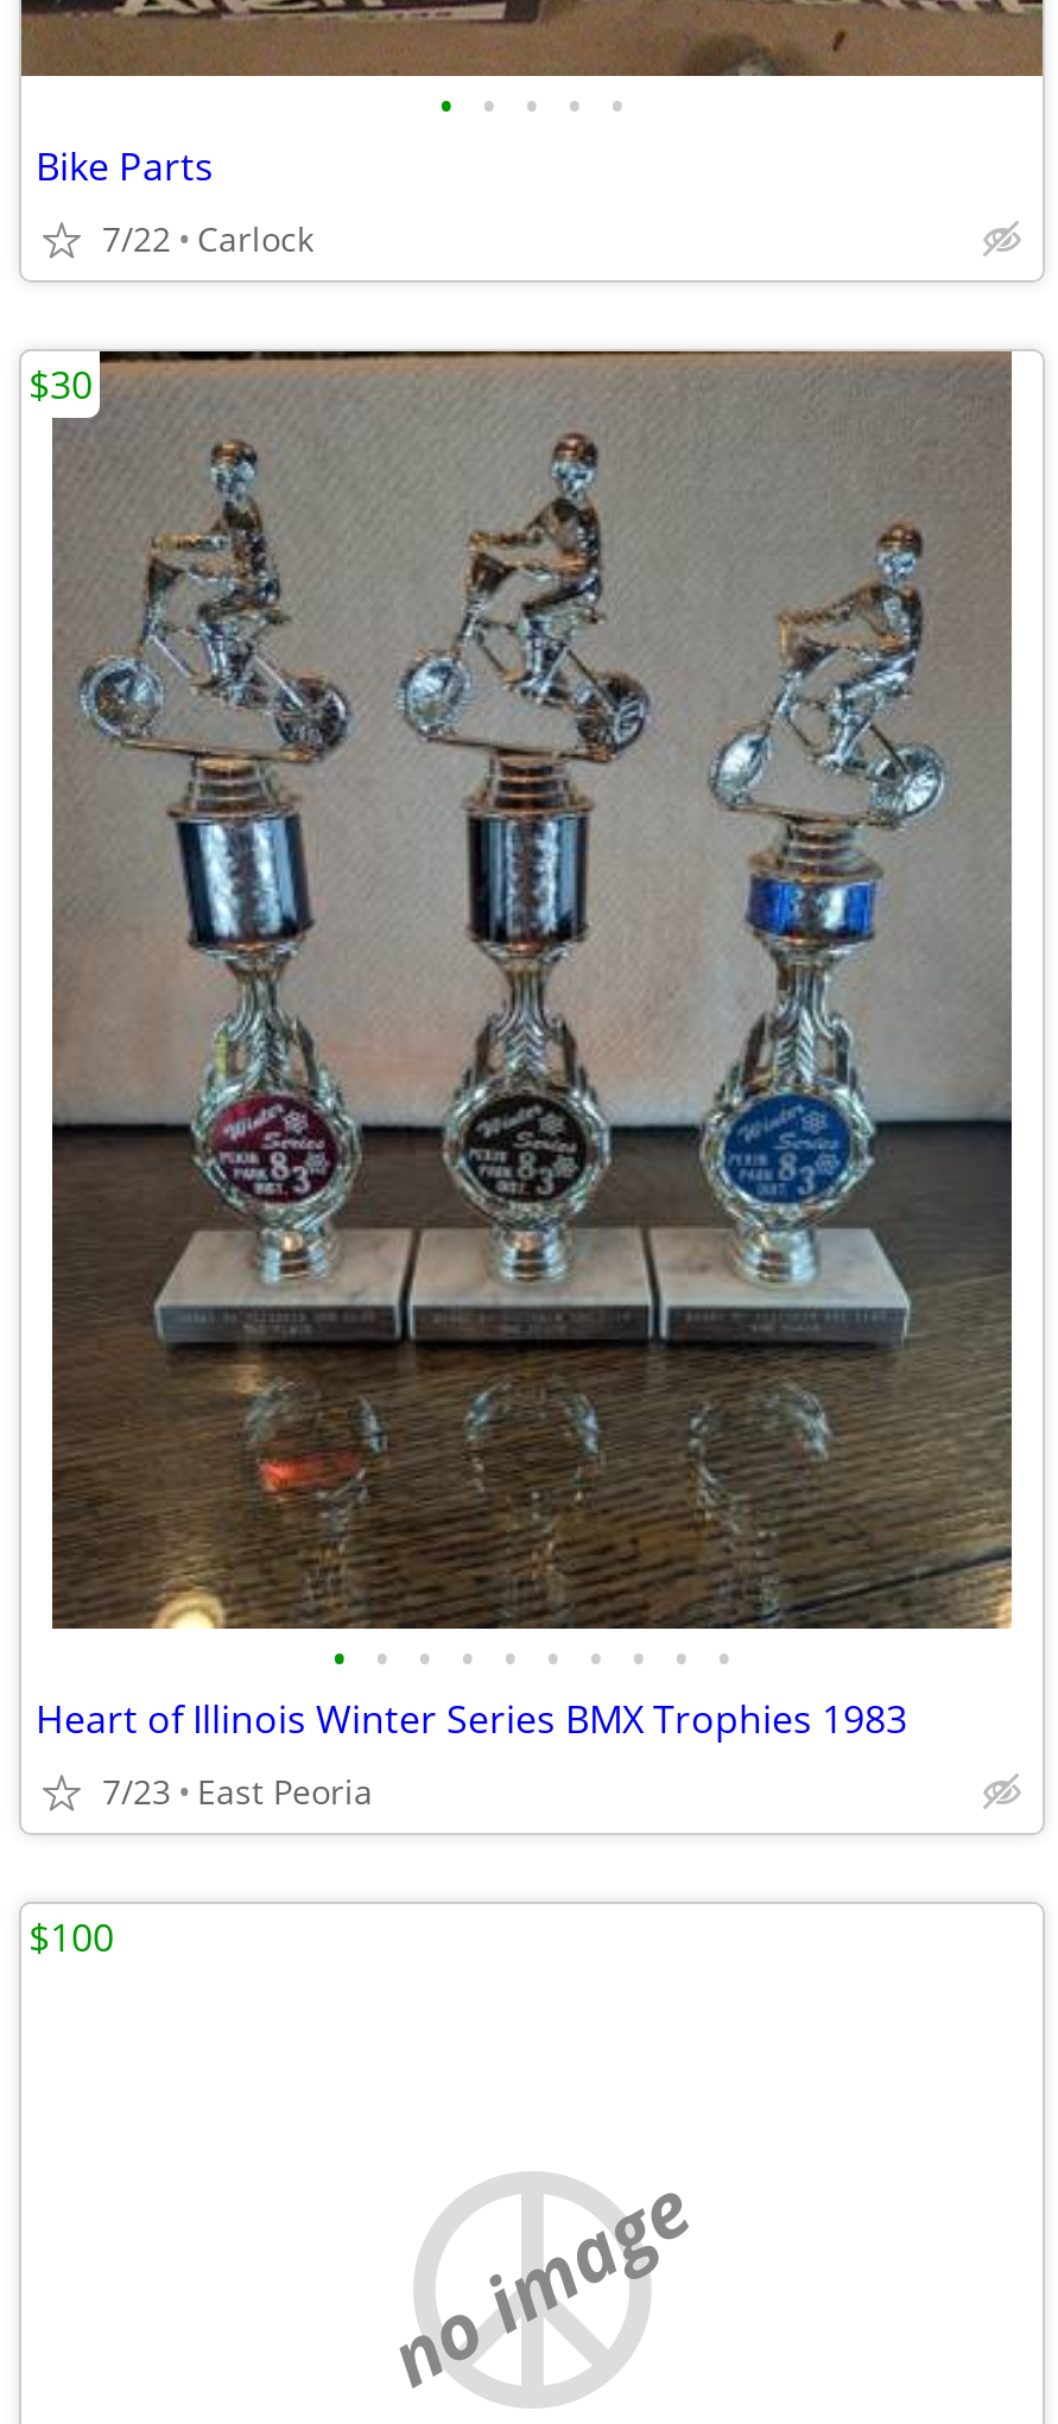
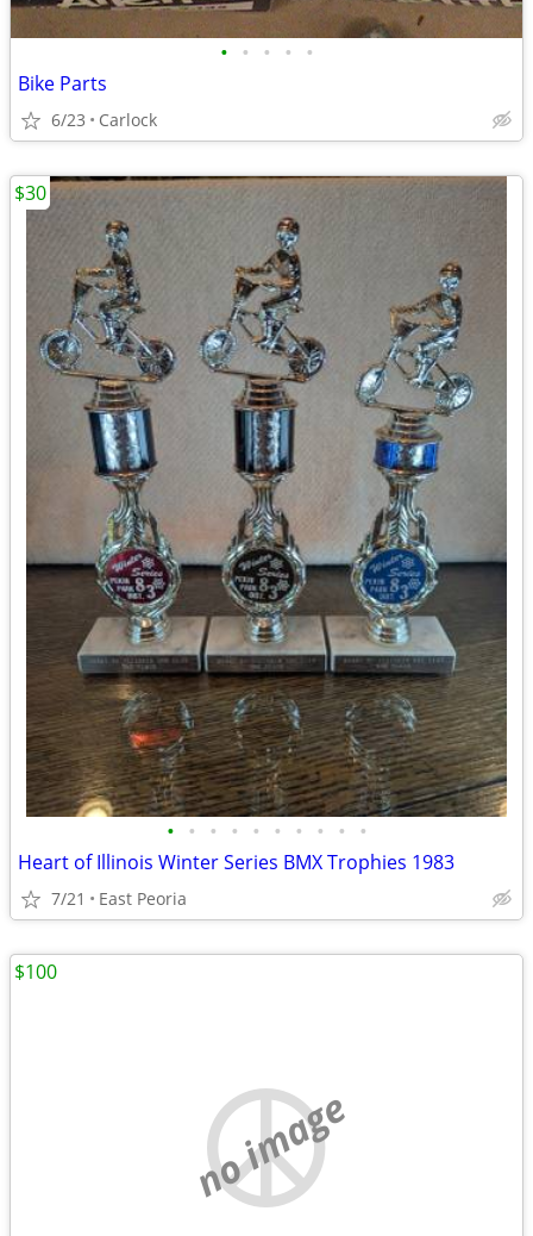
- 7/22 Carlock
+ 6/23 Carlock

- 7/23 East Peoria
+ 7/21 East Peoria
